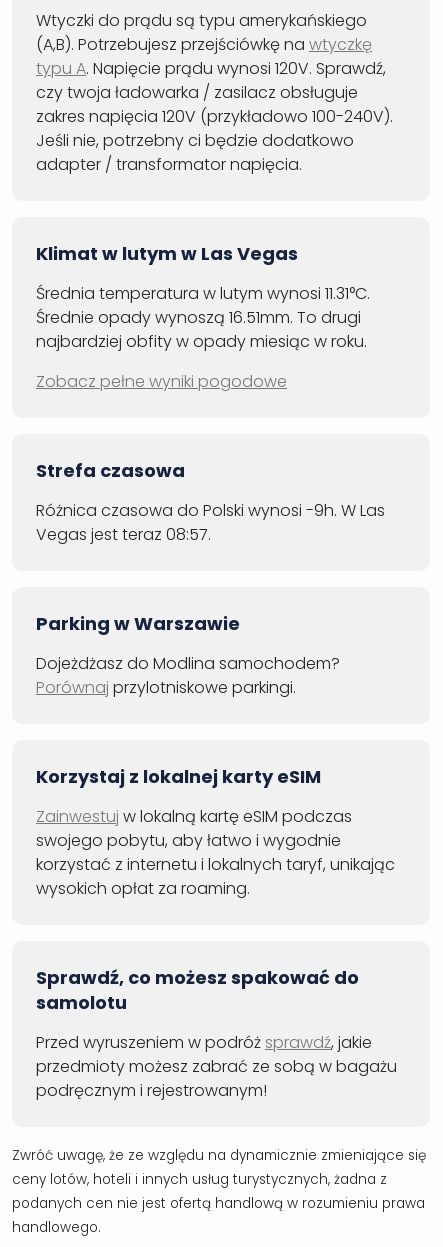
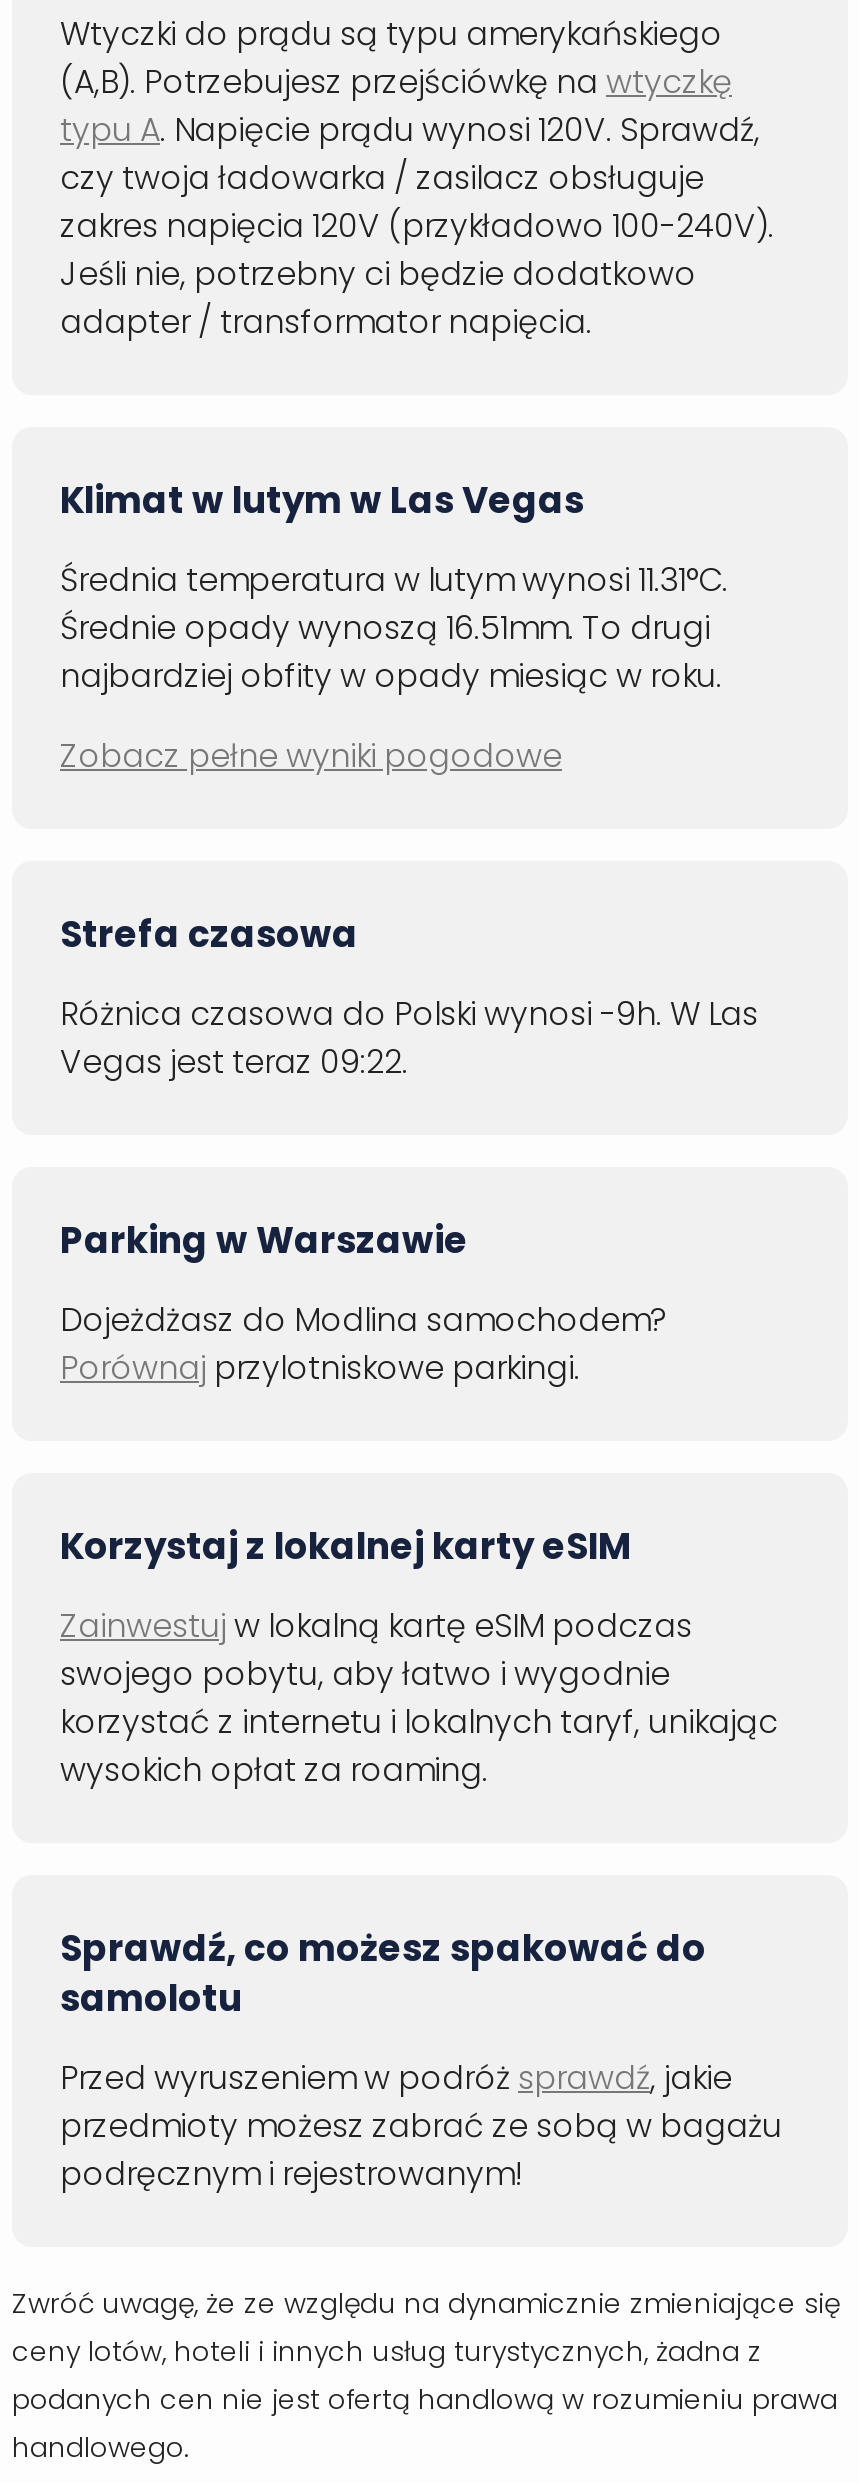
- Vegas jest teraz 08:57.
+ Vegas jest teraz 09:22.
